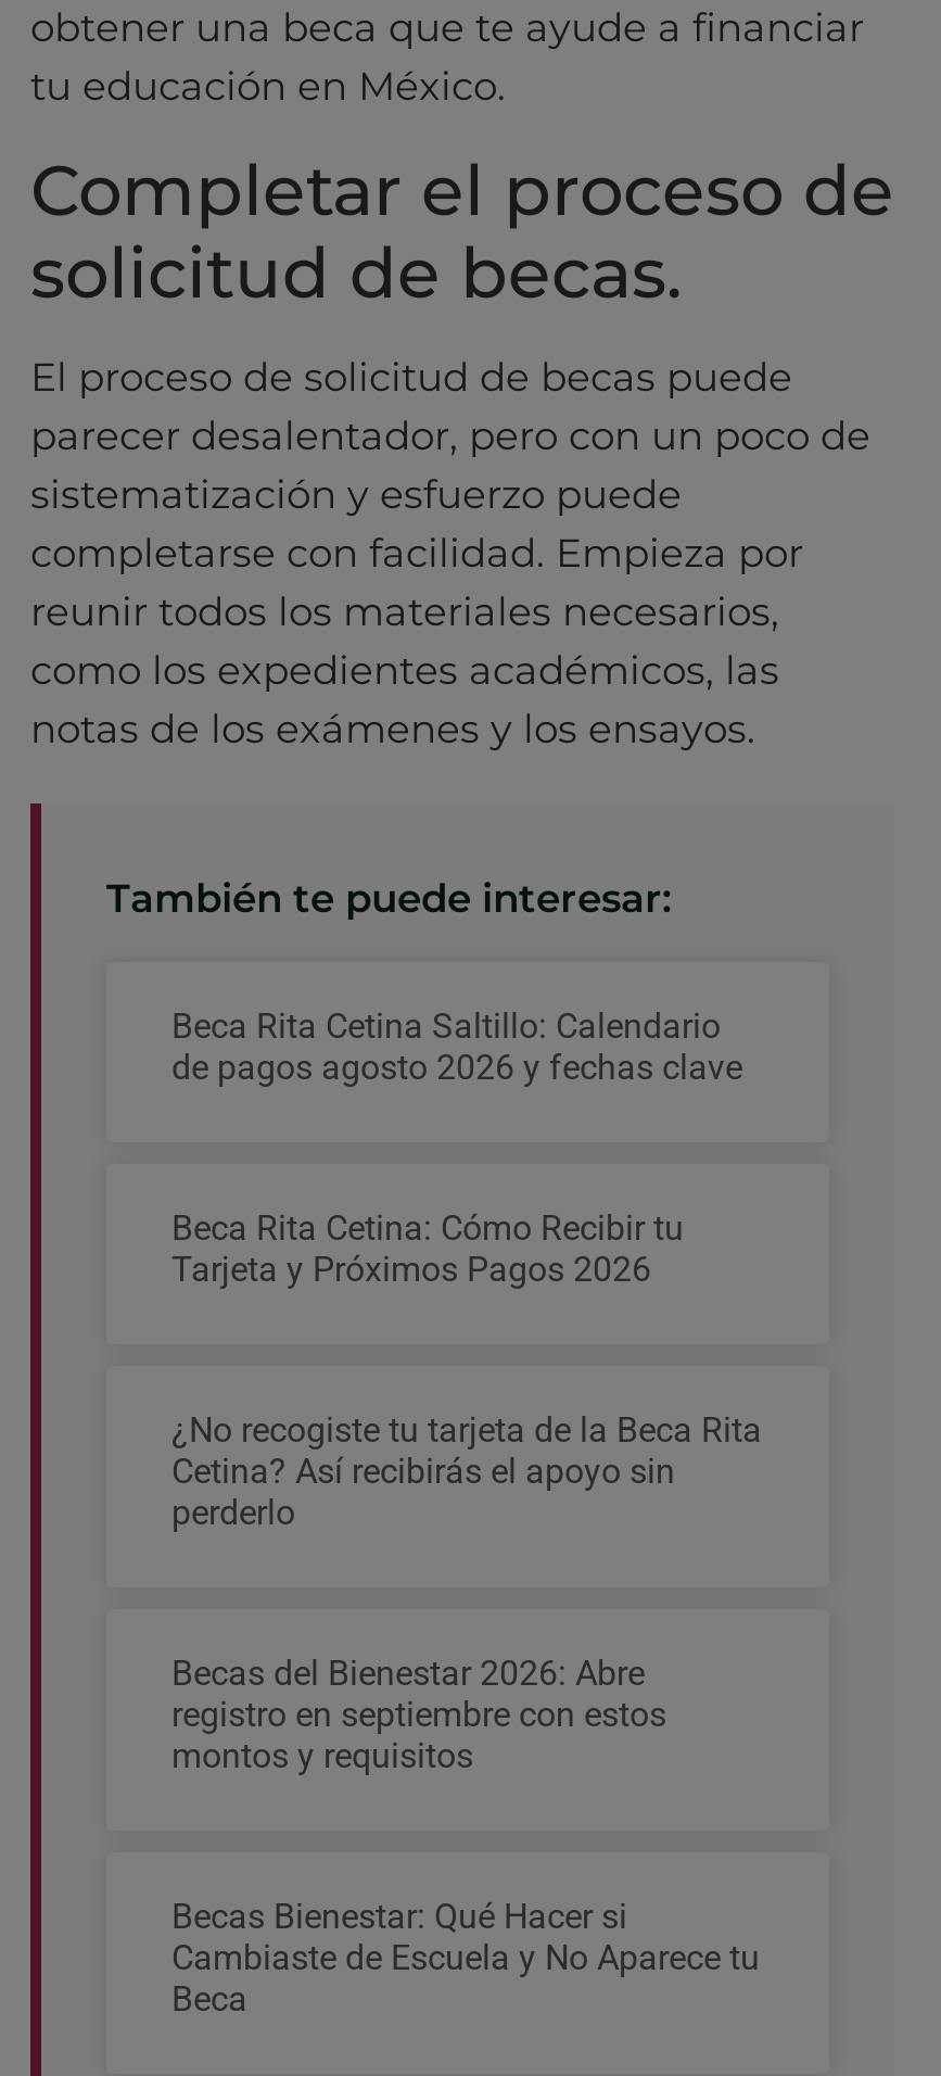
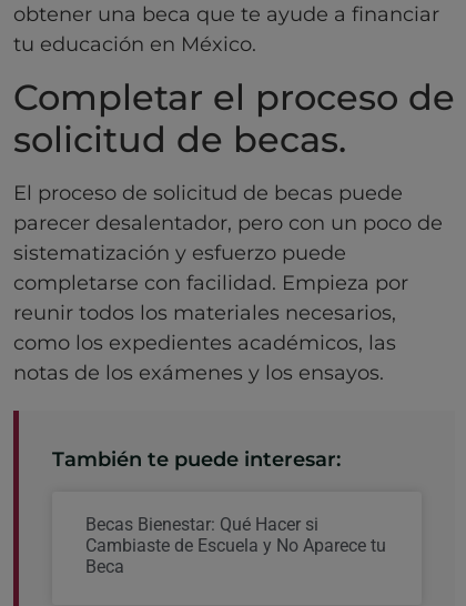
- Beca Rita Cetina Saltillo: Calendario
- de pagos agosto 2026 y fechas clave

- Beca Rita Cetina: Cómo Recibir tu
- Tarjeta y Próximos Pagos 2026

- ¿No recogiste tu tarjeta de la Beca Rita
- Cetina? Así recibirás el apoyo sin
- perderlo

- Becas del Bienestar 2026: Abre
- registro en septiembre con estos
- montos y requisitos
